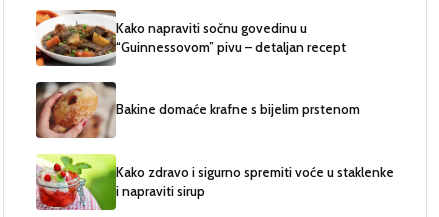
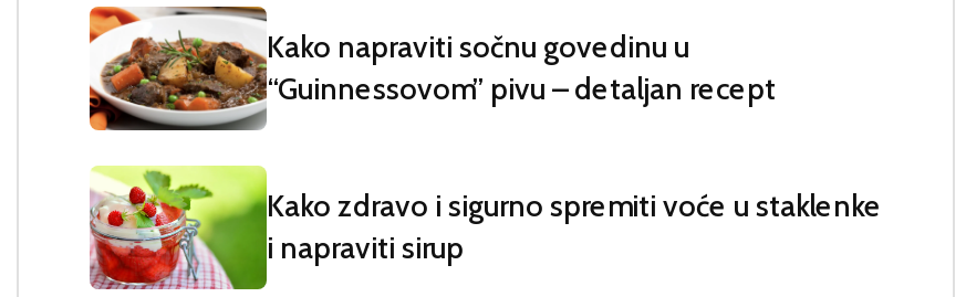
- [image]
- Bakine domaće krafne s bijelim prstenom
